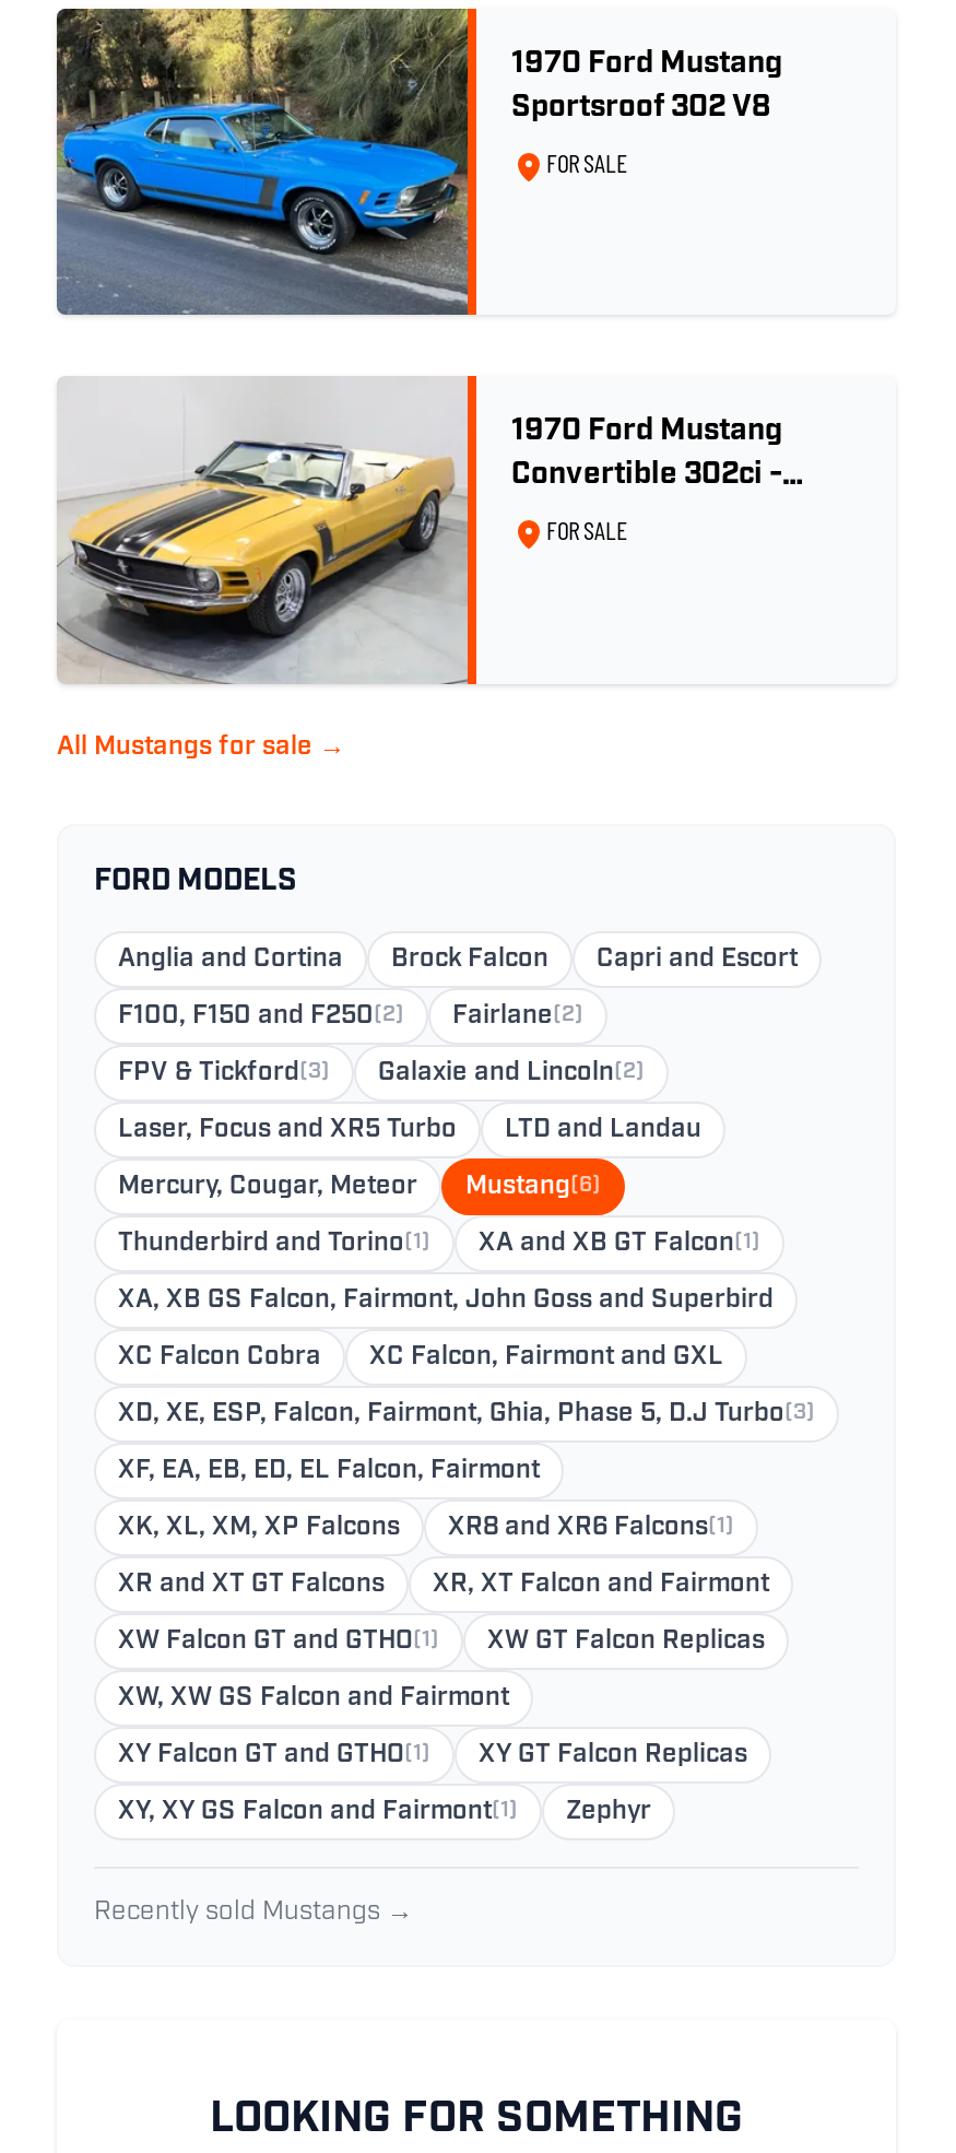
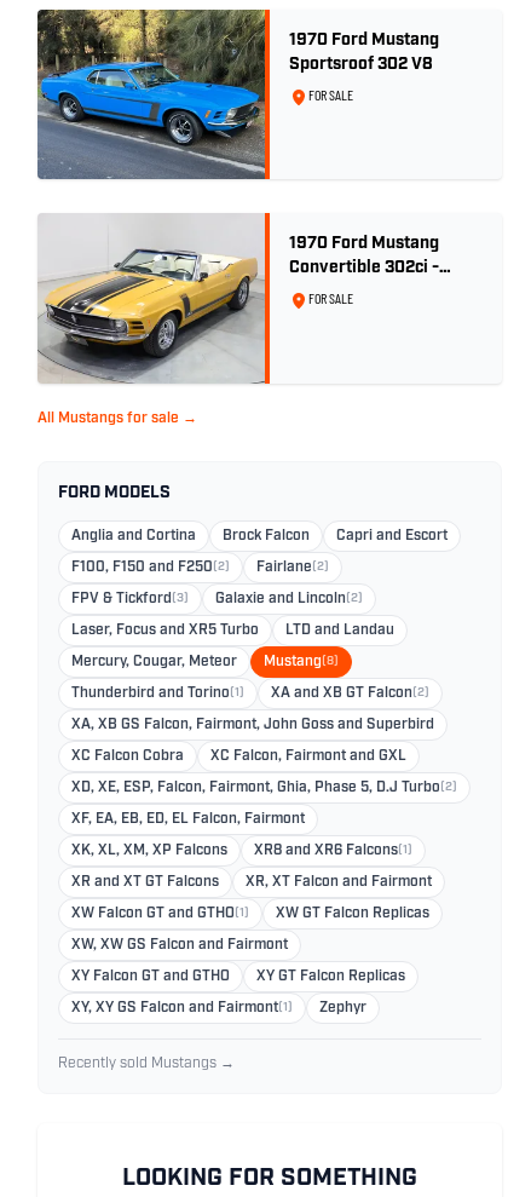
- Mercury, Cougar, Meteor Mustang(6)
+ Mercury, Cougar, Meteor Mustang(8)

- XA and XB GT Falcon(1)
+ XA and XB GT Falcon(2)

- XD, XE, ESP, Falcon, Fairmont, Ghia, Phase 5, D.J Turbo(3)
+ XD, XE, ESP, Falcon, Fairmont, Ghia, Phase 5, D.J Turbo(2)

- XY Falcon GT and GTHO(1)
+ XY Falcon GT and GTHO
